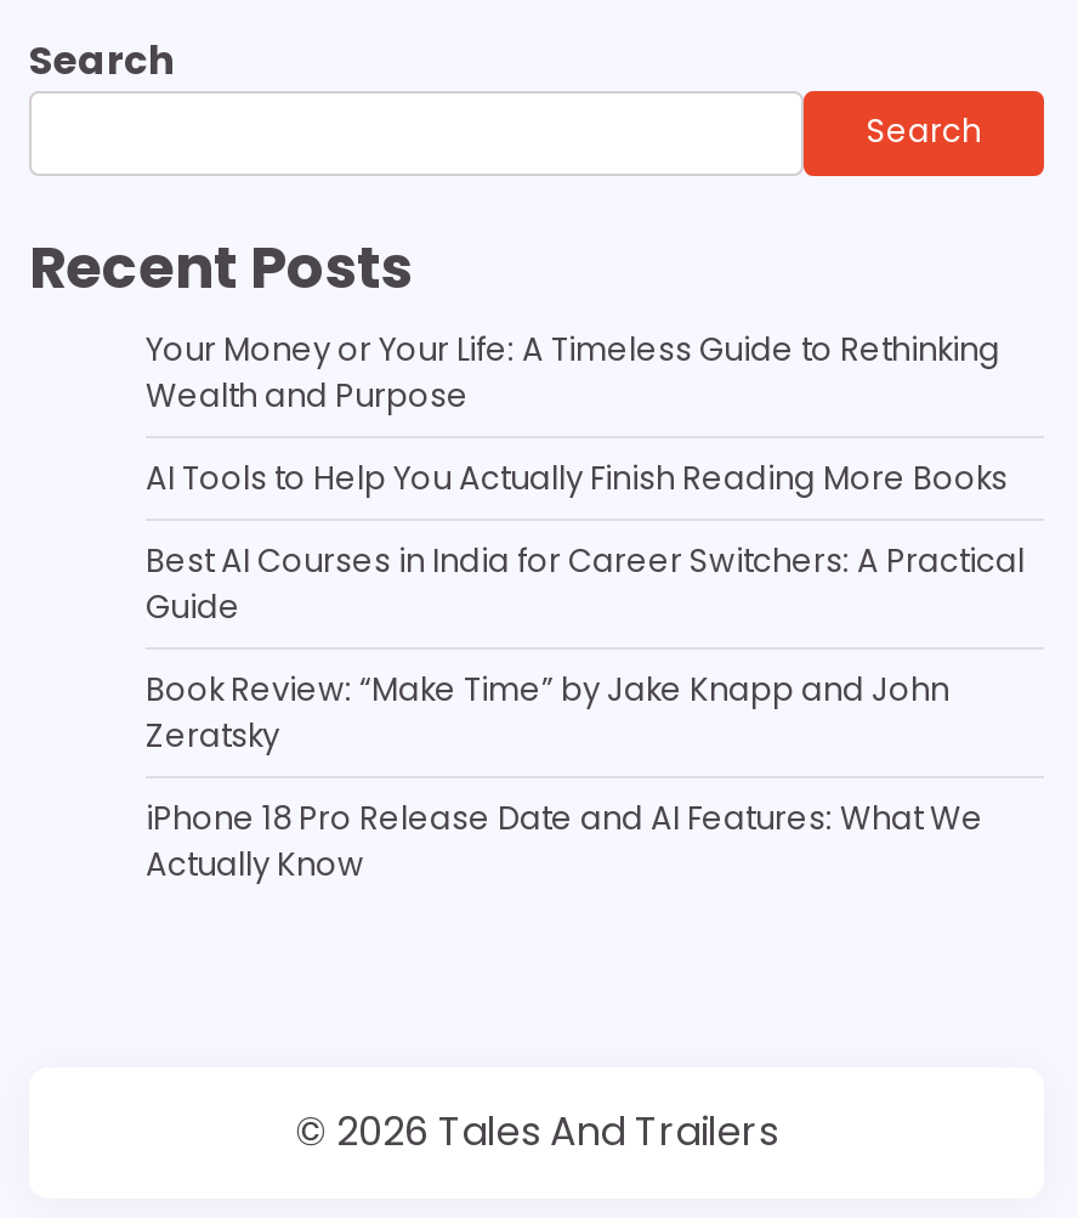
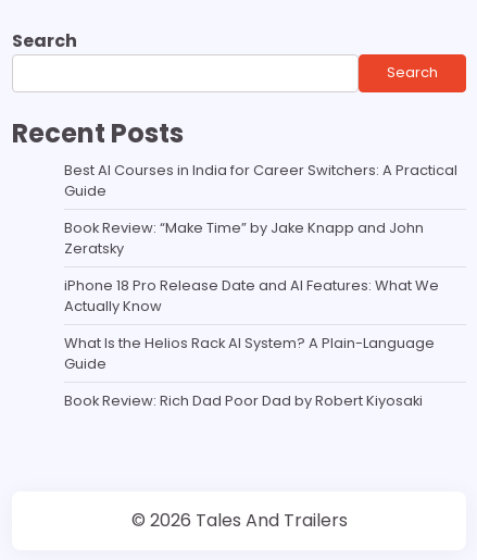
- Your Money or Your Life: A Timeless Guide to Rethinking
- Wealth and Purpose
- AI Tools to Help You Actually Finish Reading More Books

moved up: Best AI Courses in India for Career Switchers: A Practical | Guide | Book Review: “Make Time” by Jake Knapp and John | Zeratsky | iPhone 18 Pro Release Date and AI Features: What We | Actually Know

+ What Is the Helios Rack AI System? A Plain-Language
+ Guide
+ Book Review: Rich Dad Poor Dad by Robert Kiyosaki
